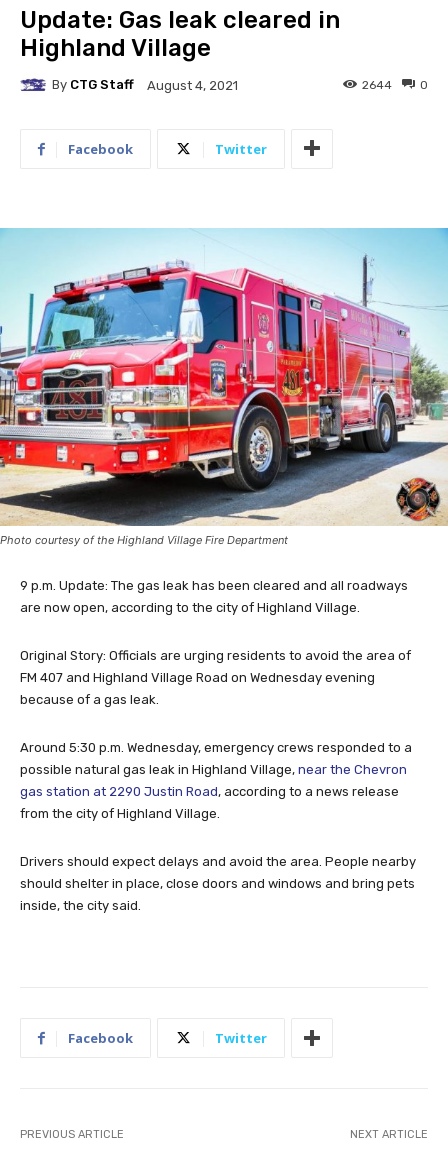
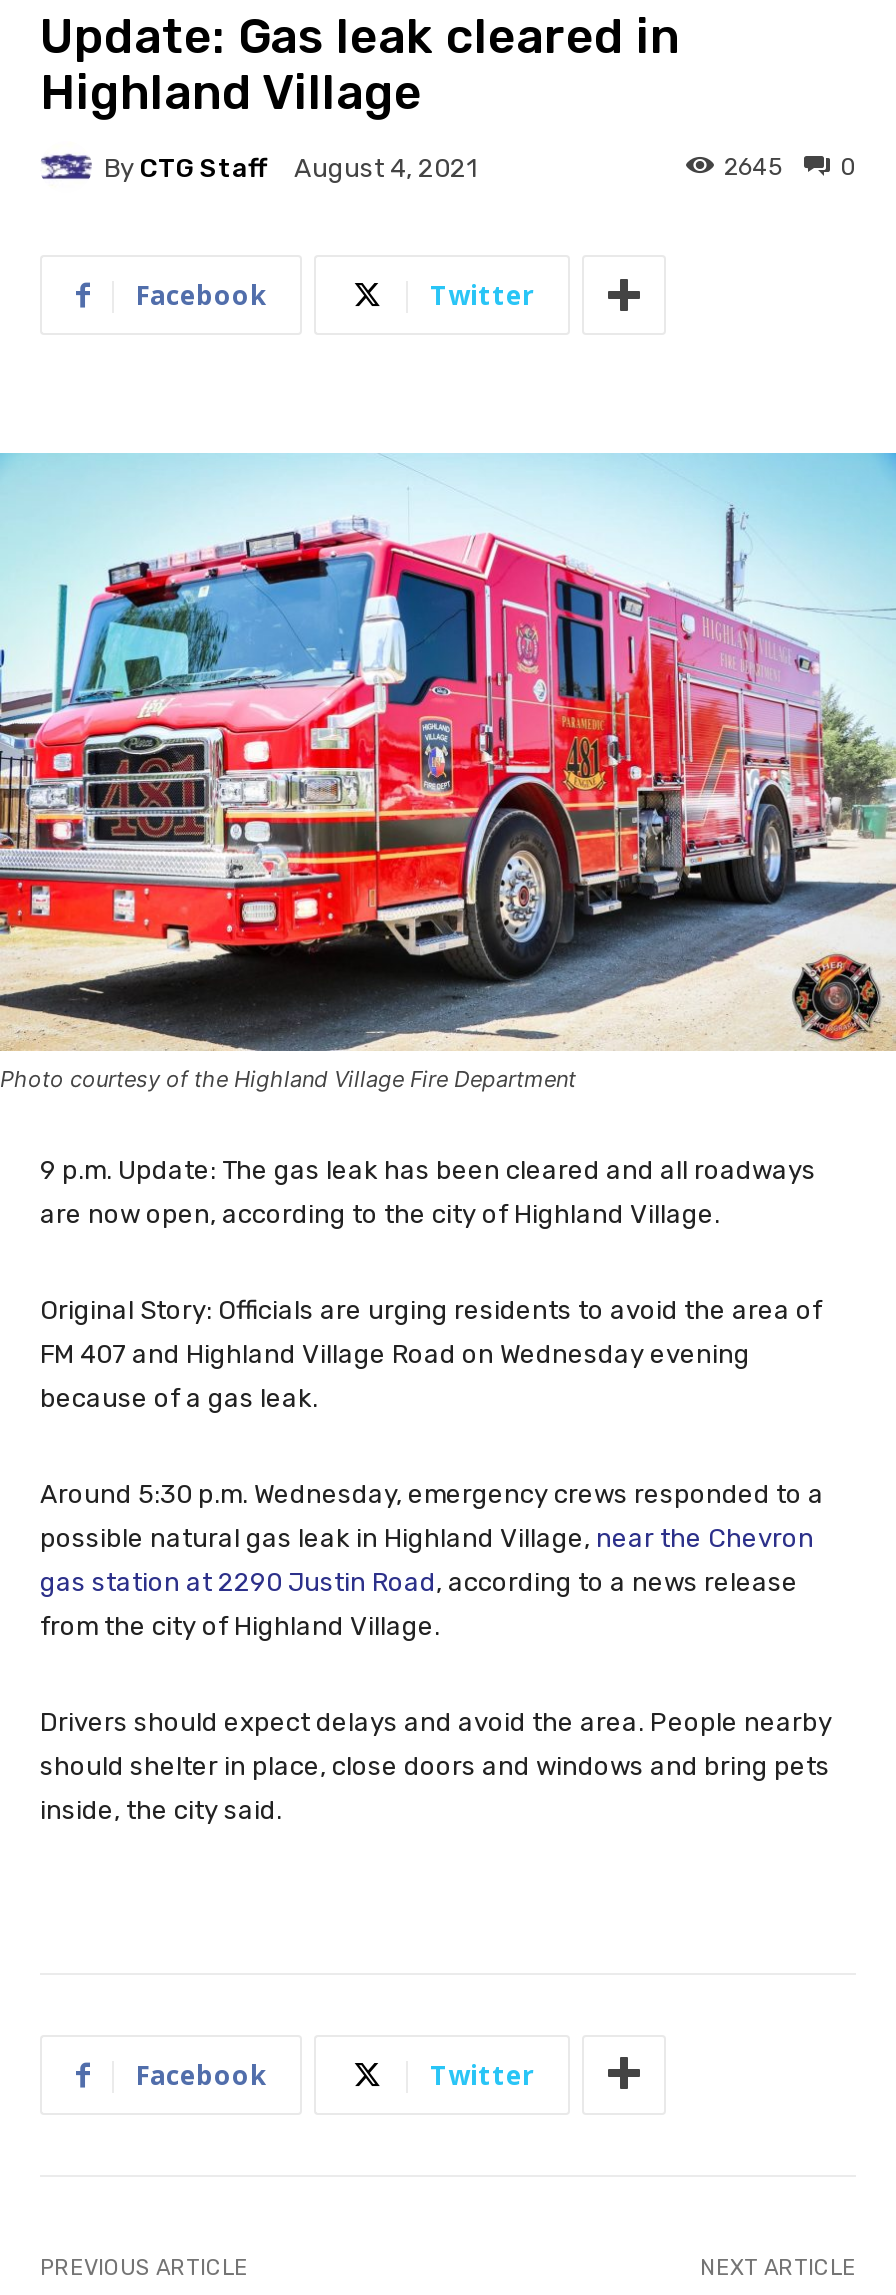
- 2644 0
+ 2645 0
